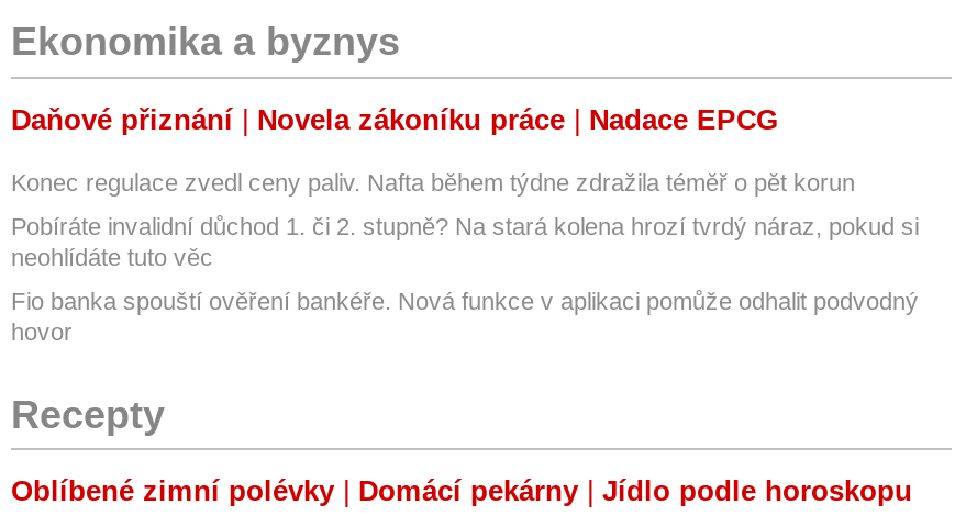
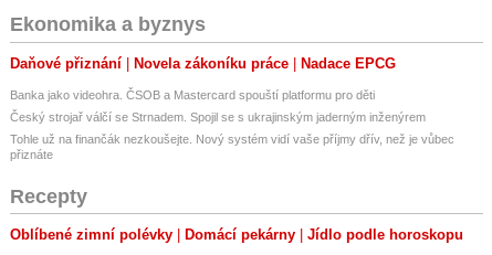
- Konec regulace zvedl ceny paliv. Nafta během týdne zdražila téměř o pět korun
+ Banka jako videohra. ČSOB a Mastercard spouští platformu pro děti

- Pobíráte invalidní důchod 1. či 2. stupně? Na stará kolena hrozí tvrdý náraz, pokud si
- neohlídáte tuto věc
+ Český strojař válčí se Strnadem. Spojil se s ukrajinským jaderným inženýrem

- Fio banka spouští ověření bankéře. Nová funkce v aplikaci pomůže odhalit podvodný
- hovor
+ Tohle už na finančák nezkoušejte. Nový systém vidí vaše příjmy dřív, než je vůbec
+ přiznáte
